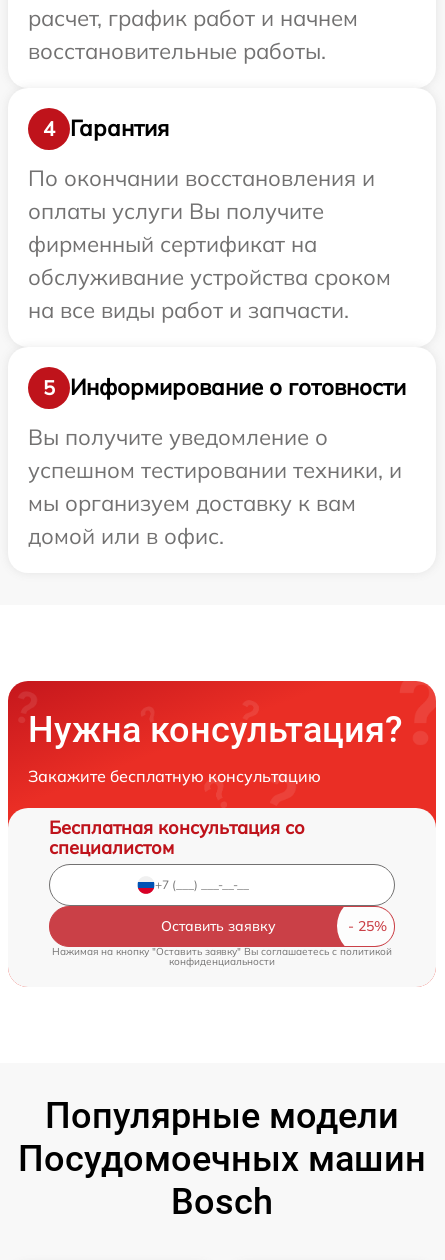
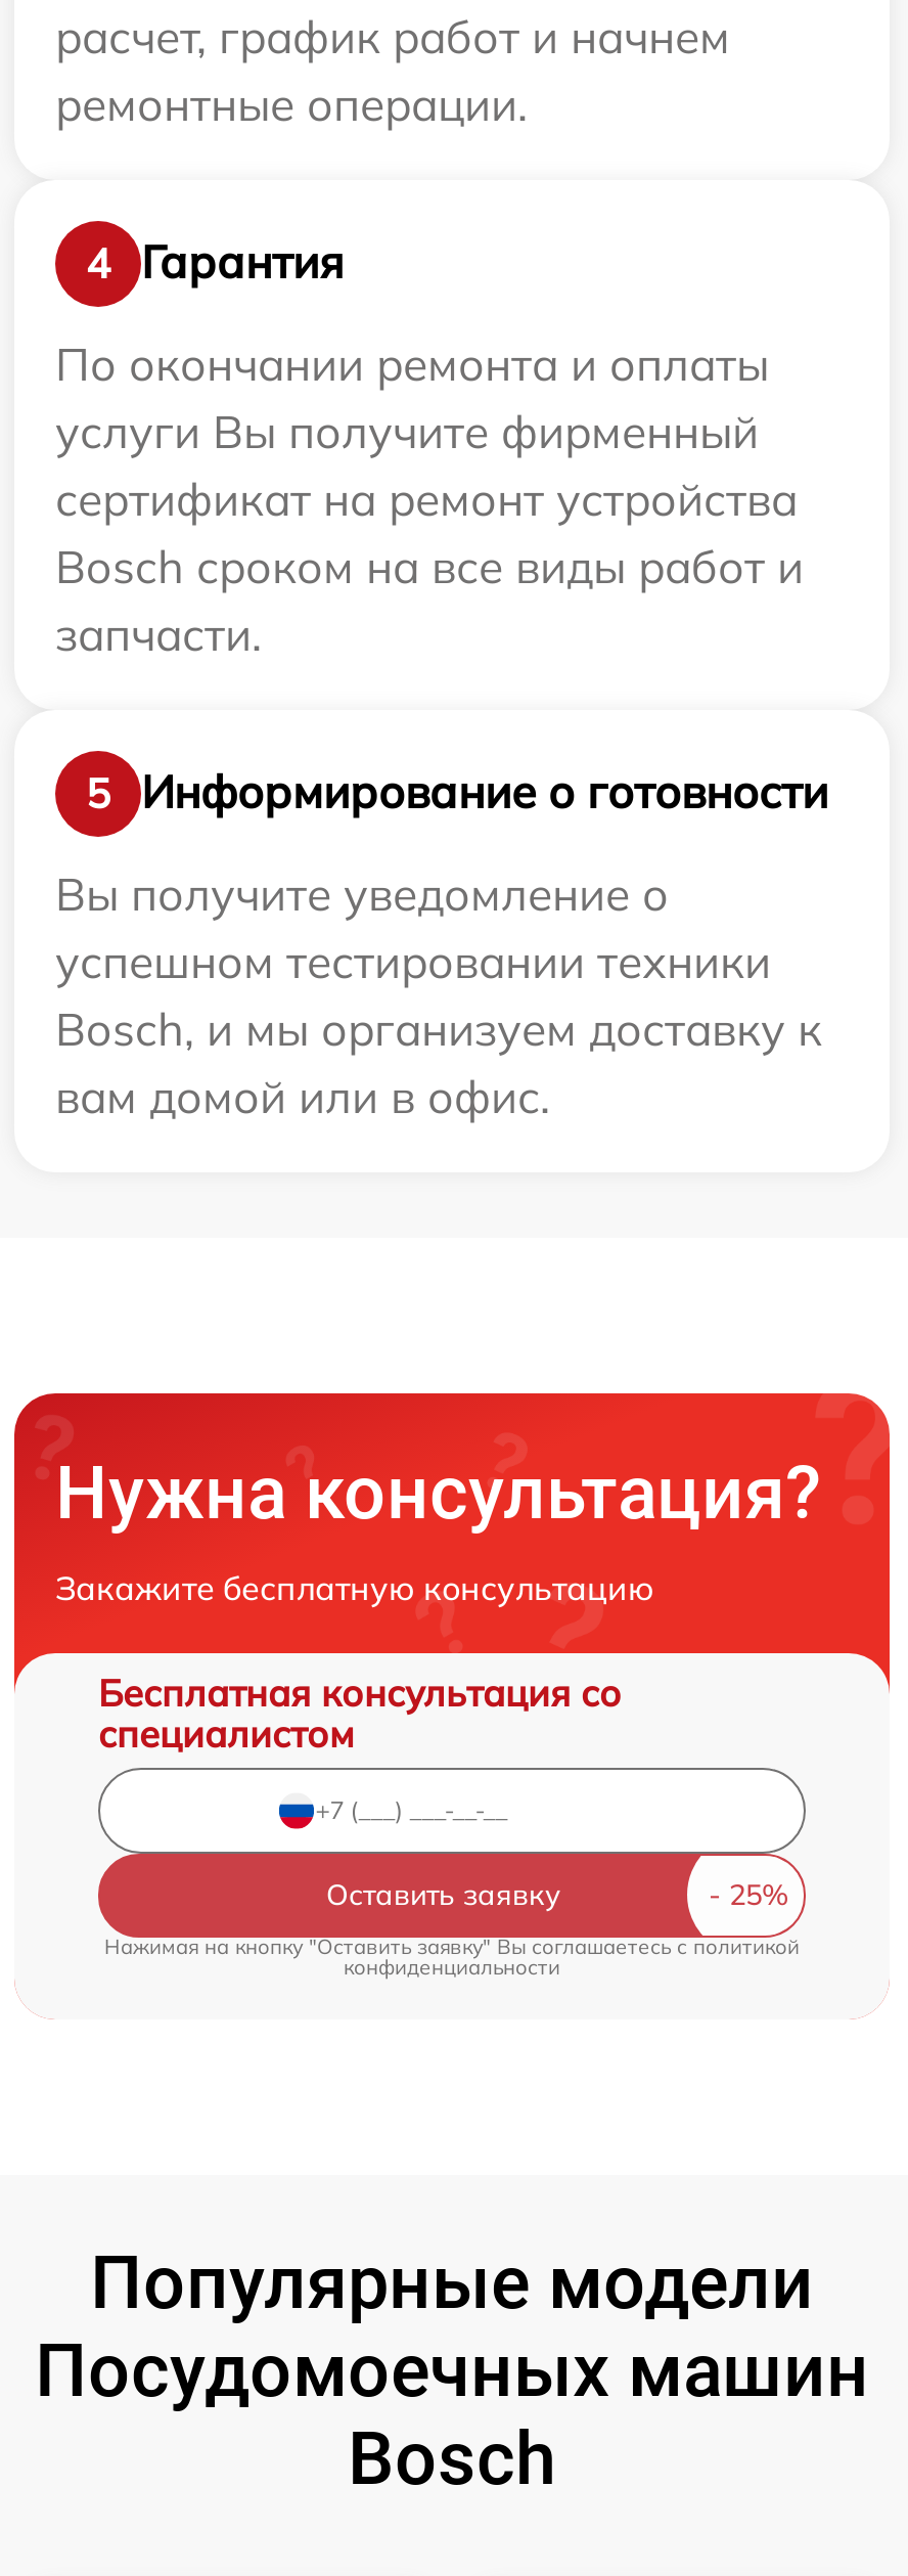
- восстановительные работы.
+ ремонтные операции.

- По окончании восстановления и
- оплаты услуги Вы получите
- фирменный сертификат на
- обслуживание устройства сроком
- на все виды работ и запчасти.
+ По окончании ремонта и оплаты
+ услуги Вы получите фирменный
+ сертификат на ремонт устройства
+ Bosch сроком на все виды работ и
+ запчасти.

- успешном тестировании техники, и
- мы организуем доставку к вам
- домой или в офис.
+ успешном тестировании техники
+ Bosch, и мы организуем доставку к
+ вам домой или в офис.
